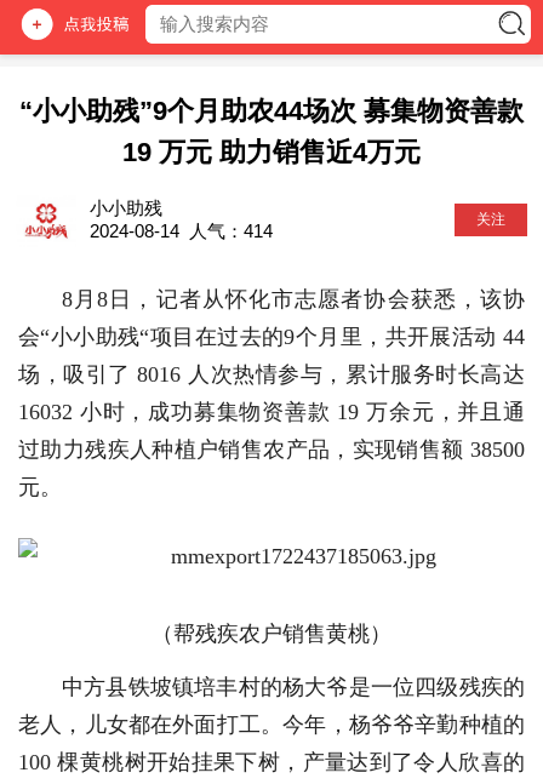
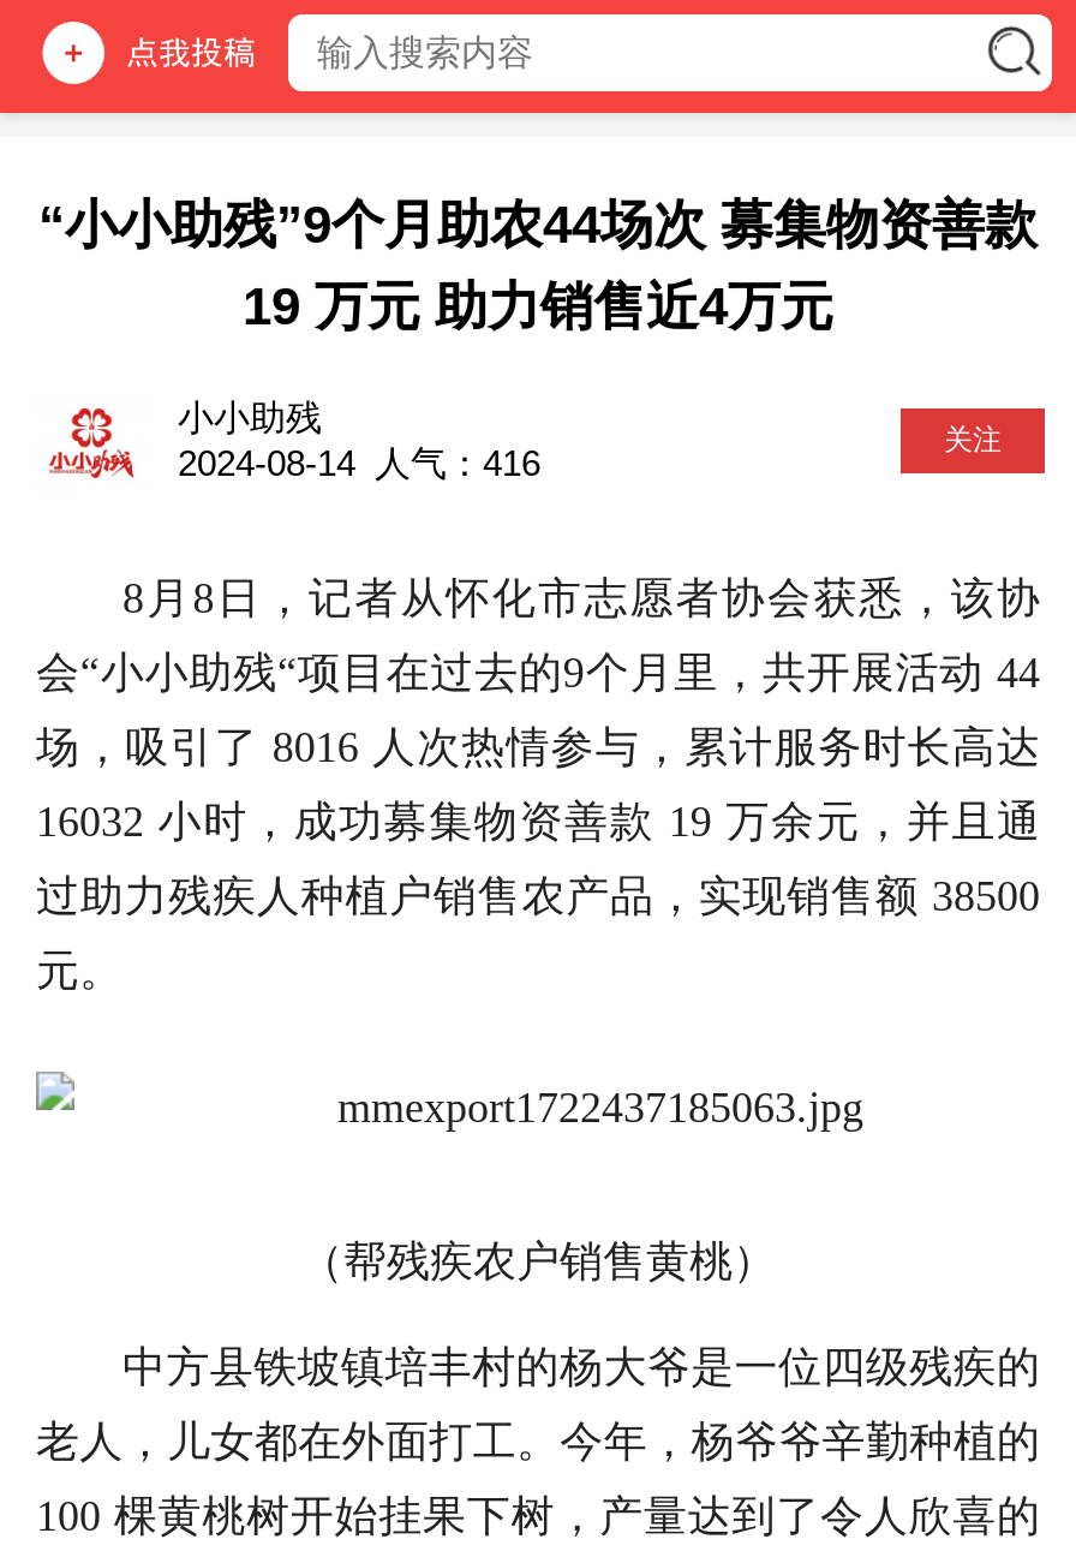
- 2024-08-14 人气：414
+ 2024-08-14 人气：416
